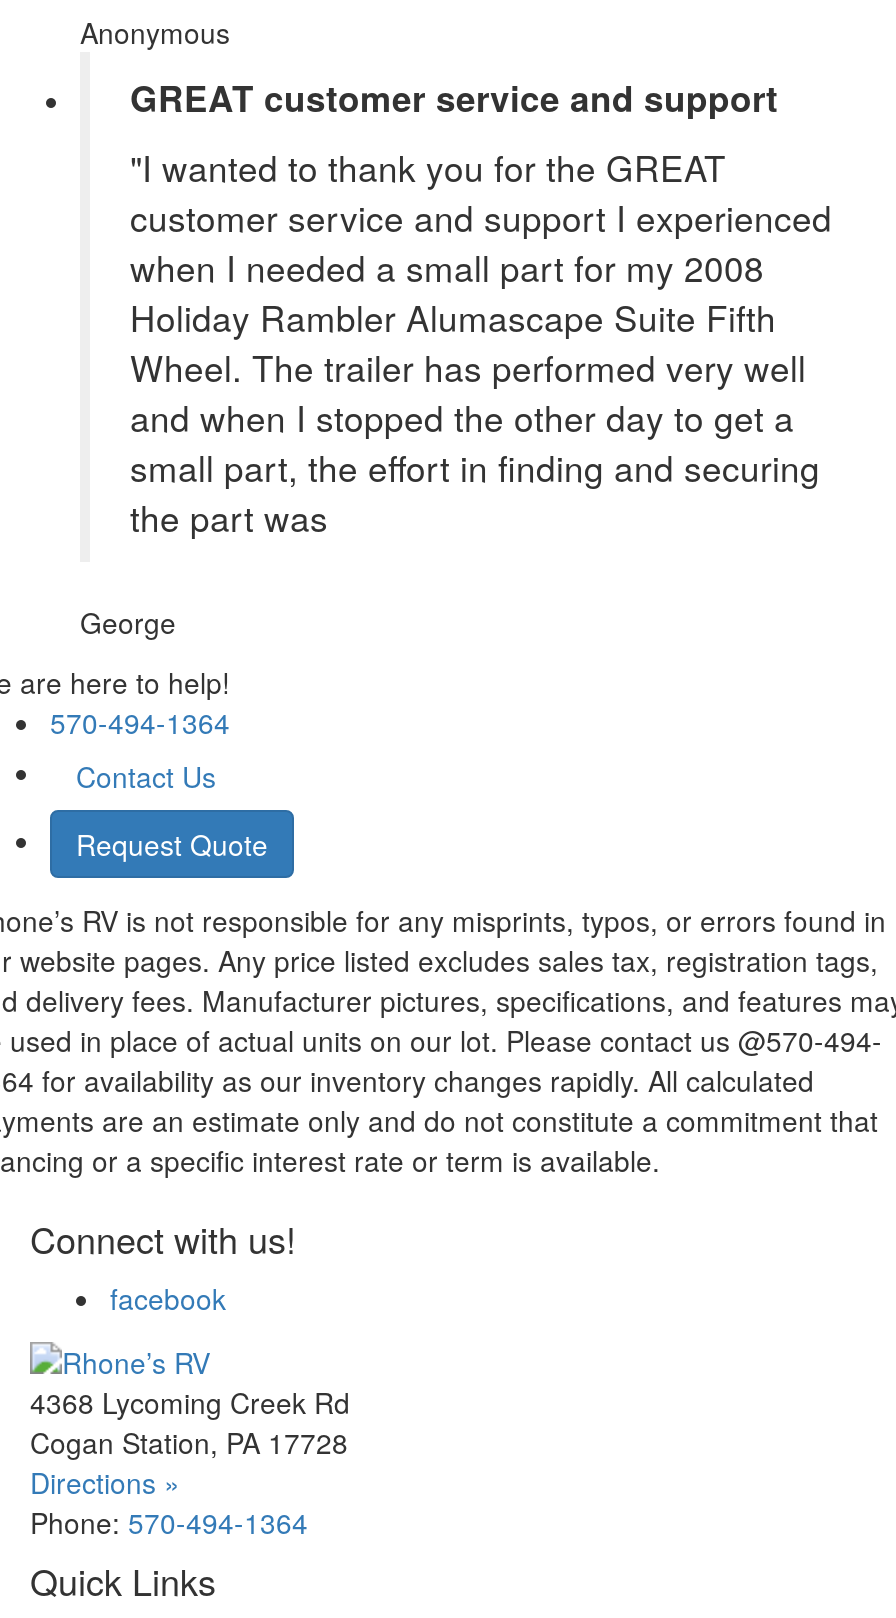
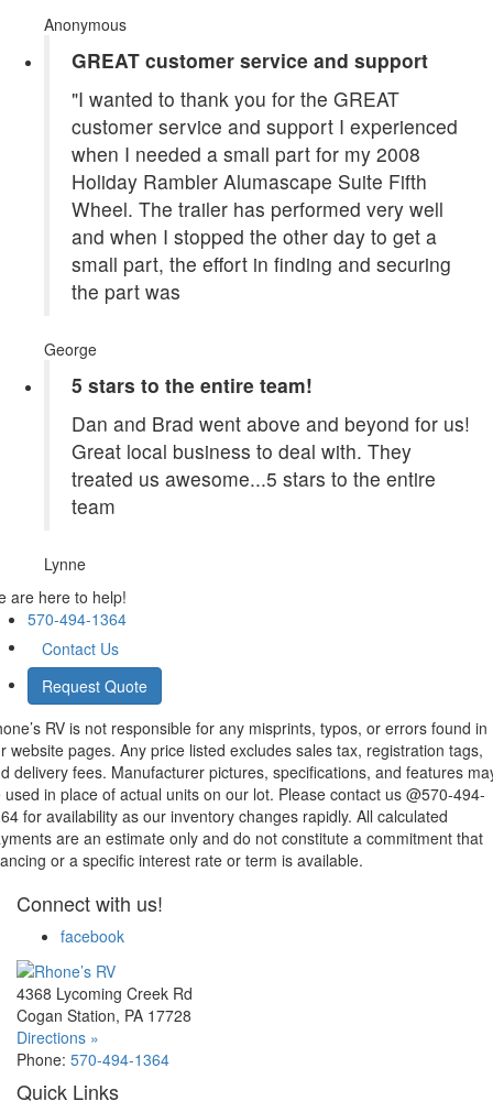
+ 5 stars to the entire team!
+ Dan and Brad went above and beyond for us!
+ Great local business to deal with. They
+ treated us awesome...5 stars to the entire
+ team
+ Lynne
